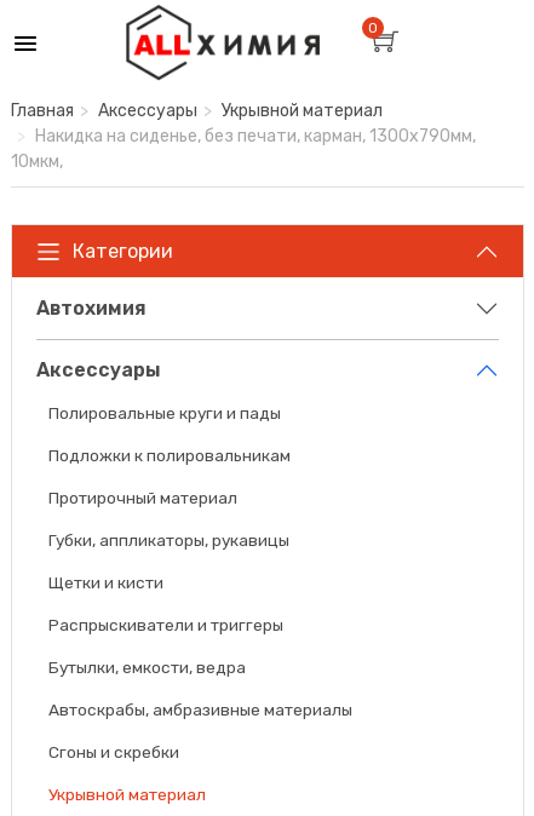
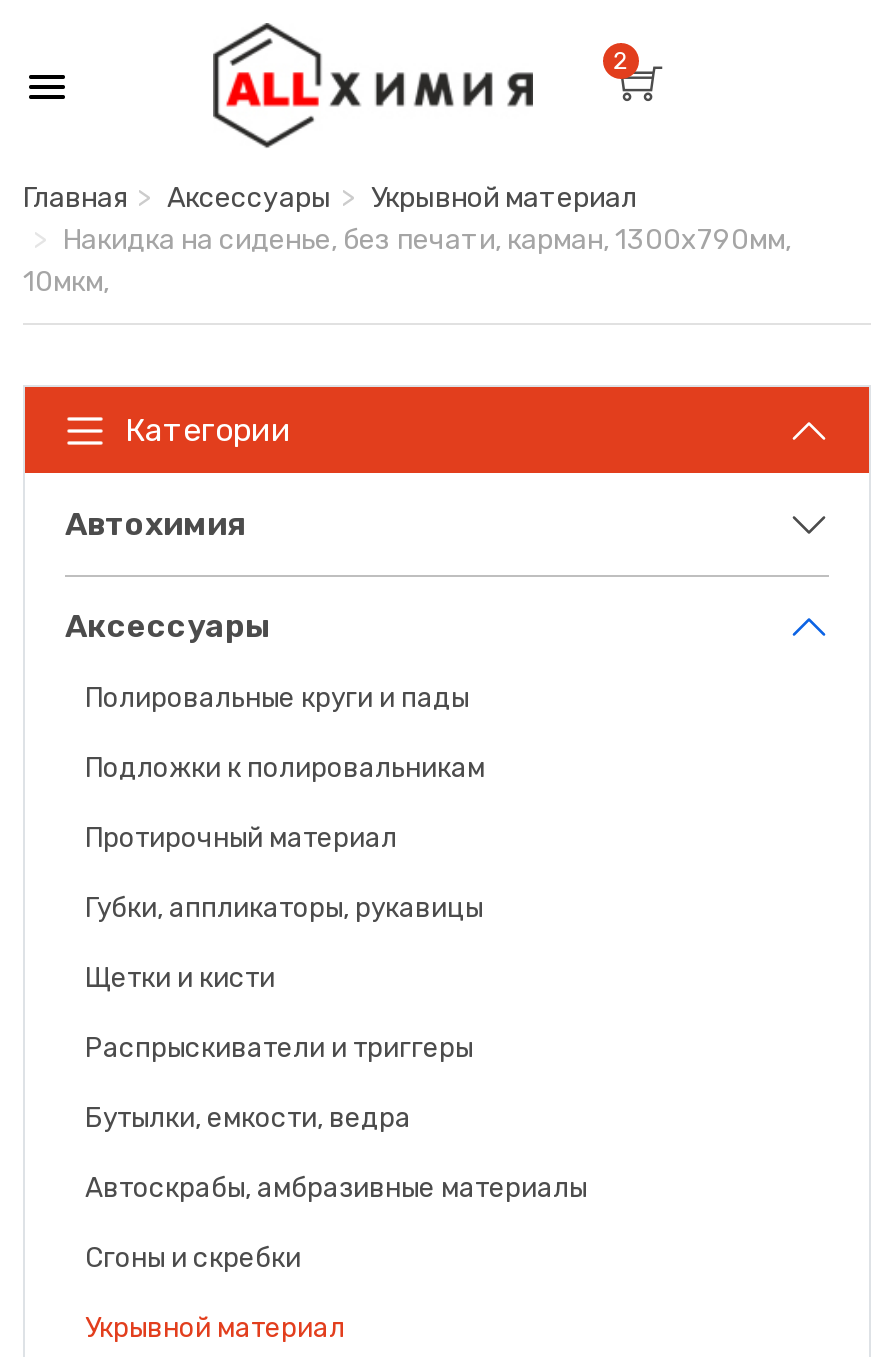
- 0
+ 2
